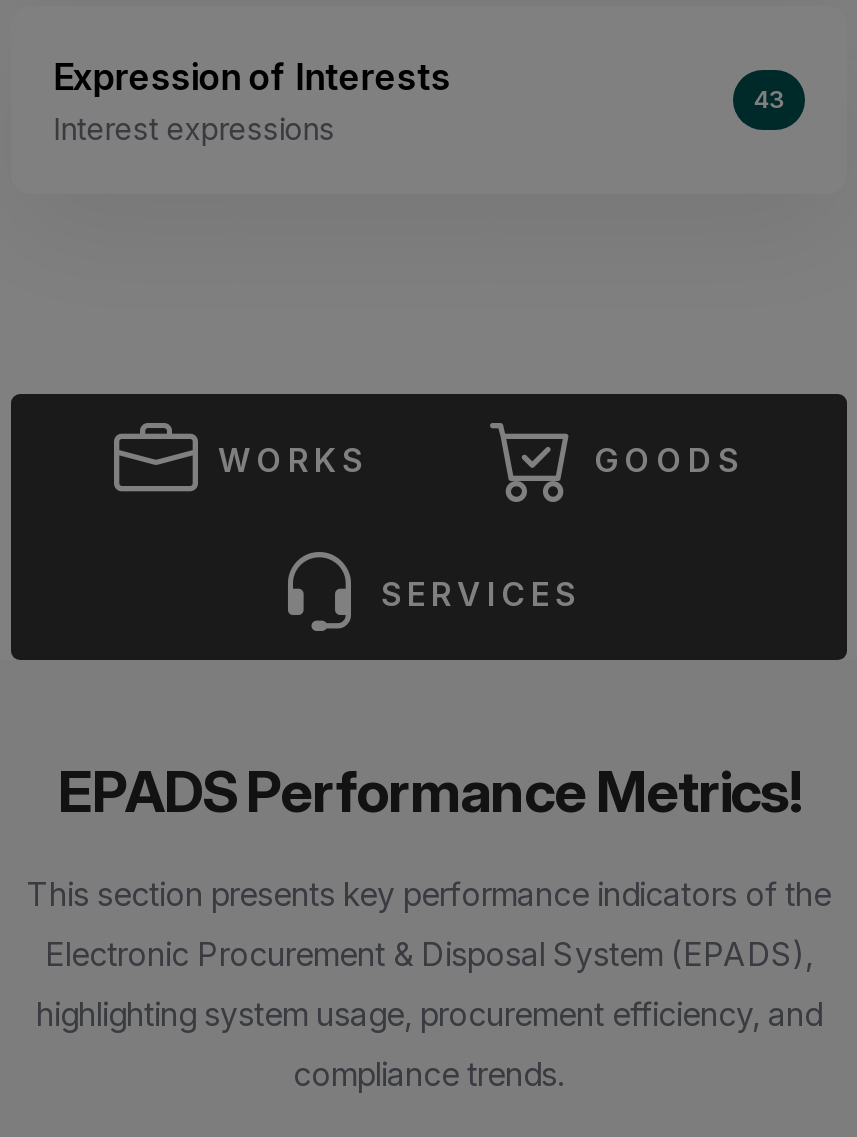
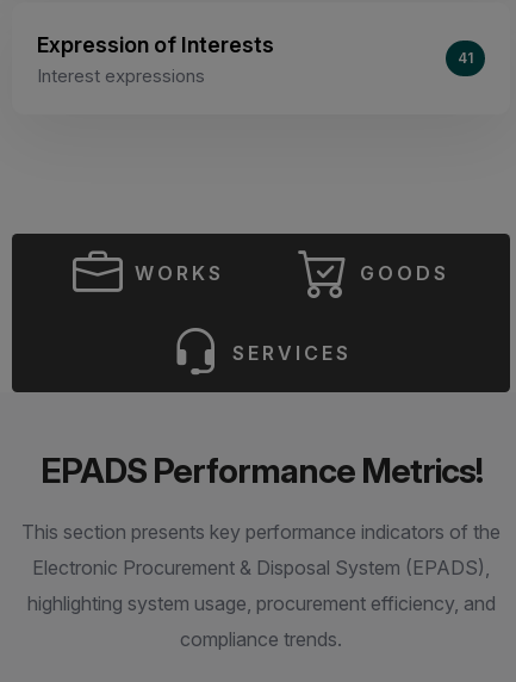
- 43
+ 41
